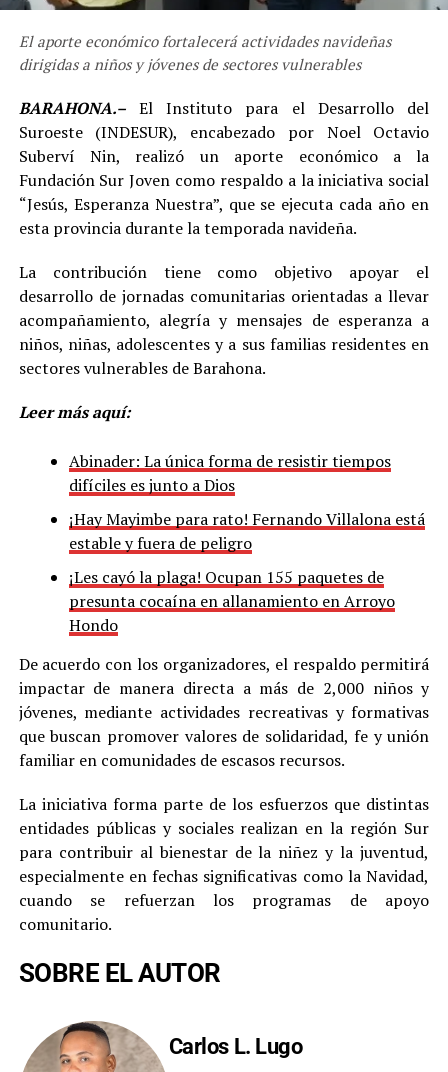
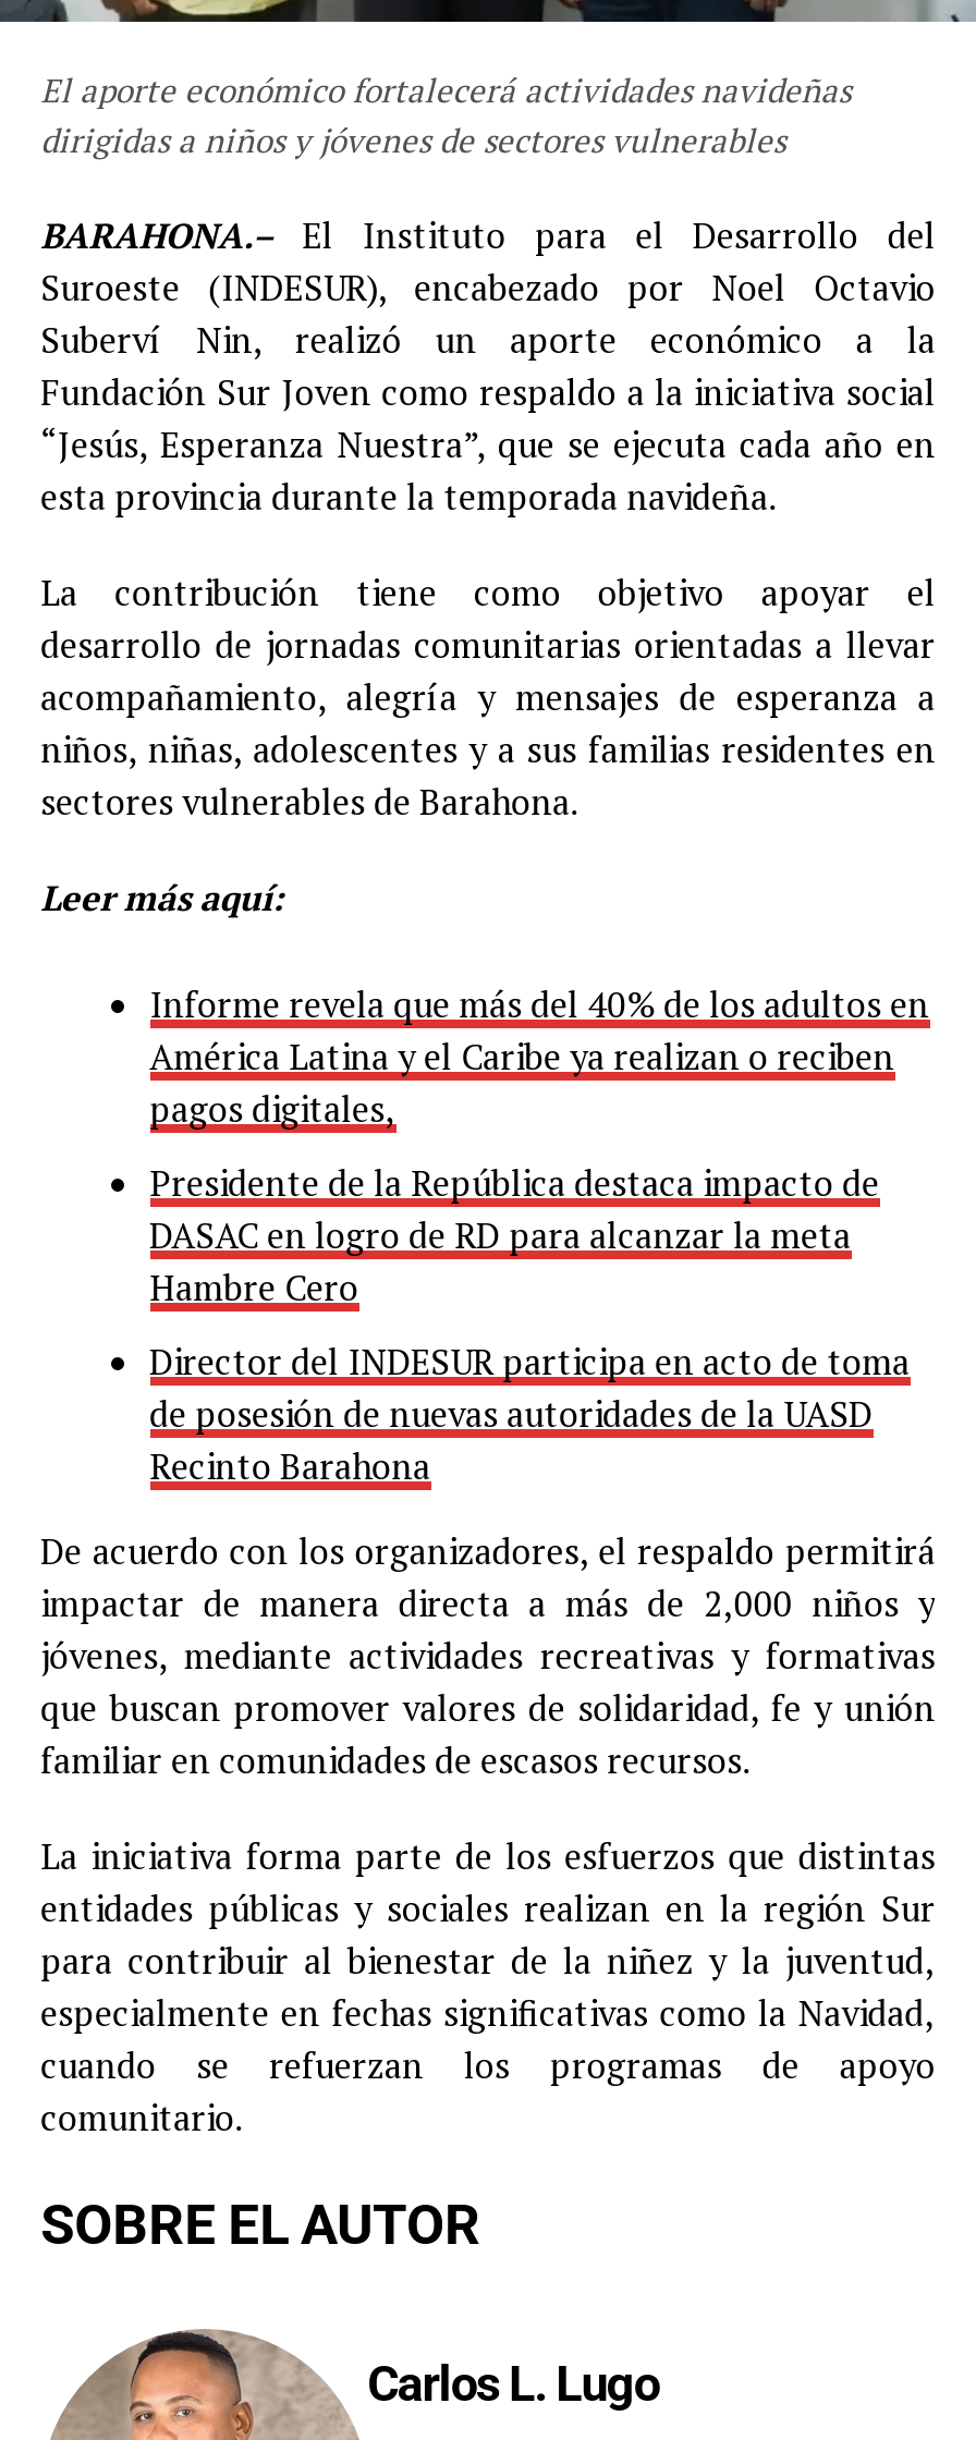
- Abinader: La única forma de resistir tiempos
- difíciles es junto a Dios
+ Informe revela que más del 40% de los adultos en
+ América Latina y el Caribe ya realizan o reciben
+ pagos digitales,

- ¡Hay Mayimbe para rato! Fernando Villalona está
- estable y fuera de peligro
+ Presidente de la República destaca impacto de
+ DASAC en logro de RD para alcanzar la meta
+ Hambre Cero

- ¡Les cayó la plaga! Ocupan 155 paquetes de
- presunta cocaína en allanamiento en Arroyo
- Hondo
+ Director del INDESUR participa en acto de toma
+ de posesión de nuevas autoridades de la UASD
+ Recinto Barahona
